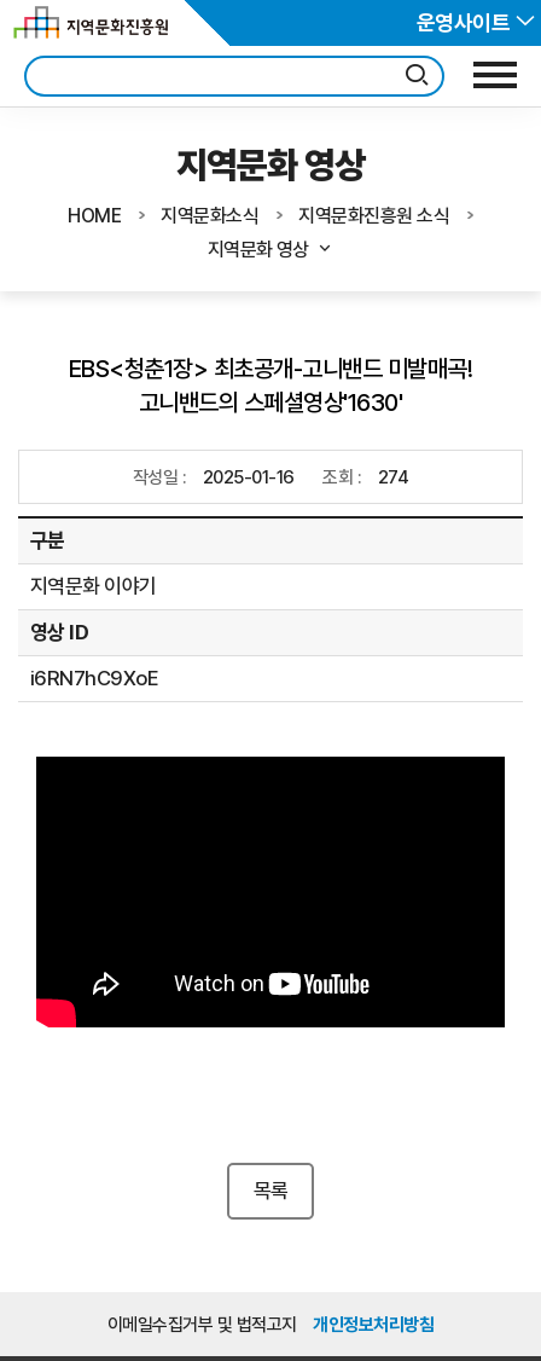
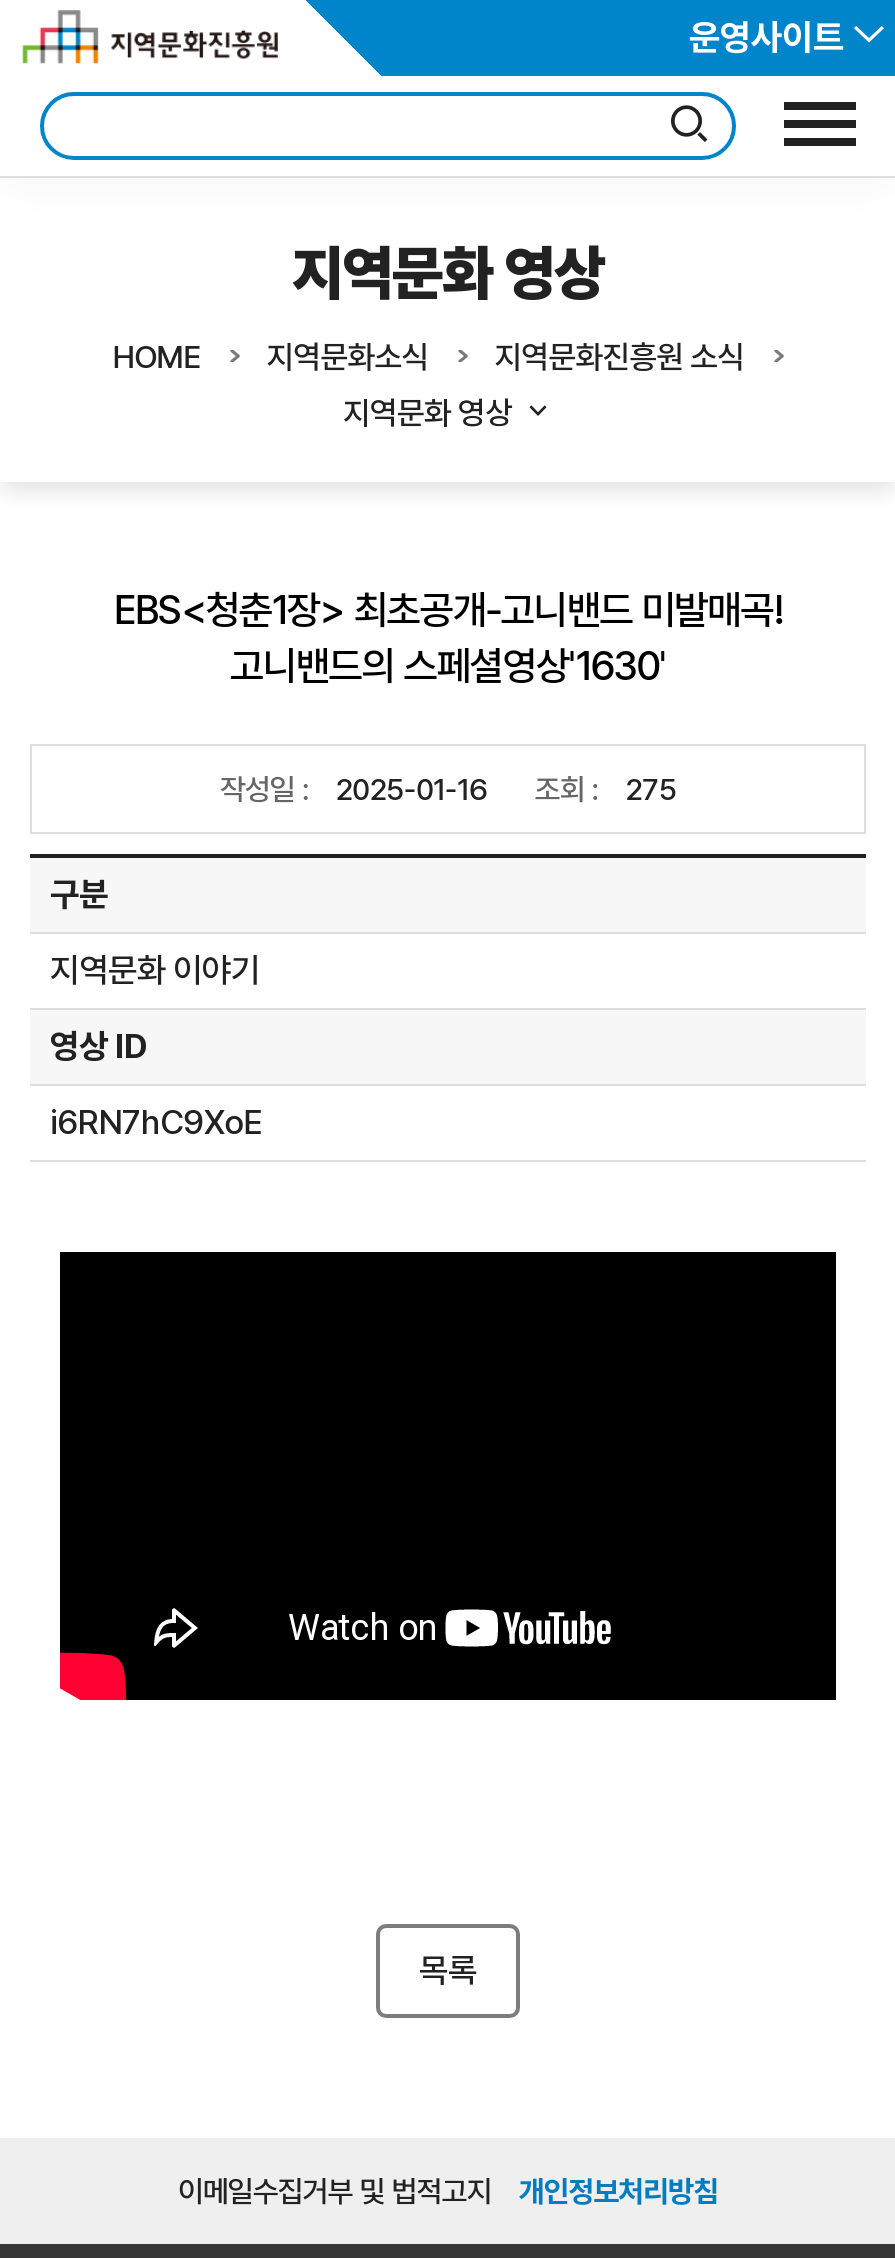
- 작성일 : 2025-01-16 조회 : 274
+ 작성일 : 2025-01-16 조회 : 275
